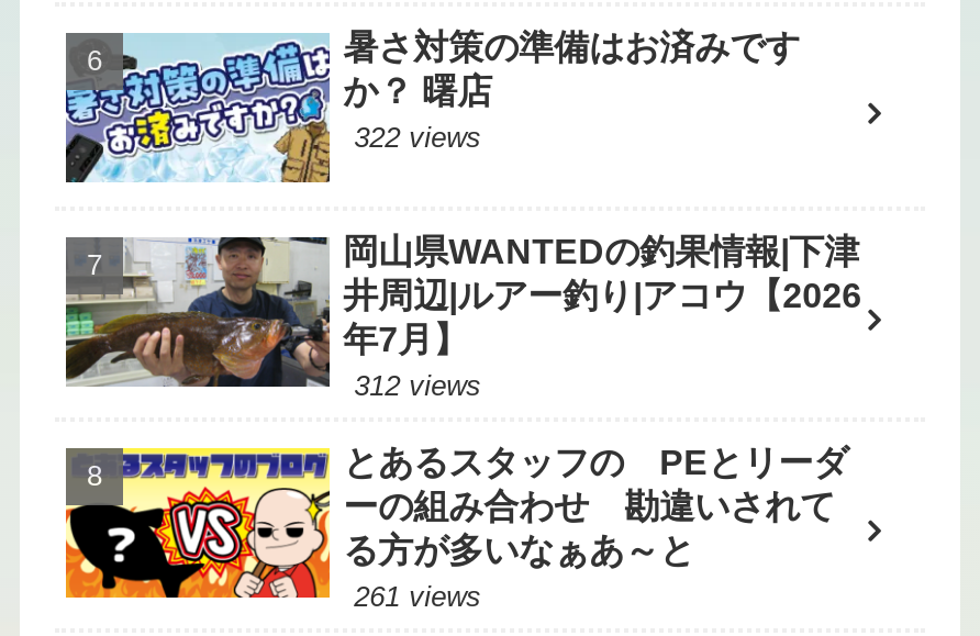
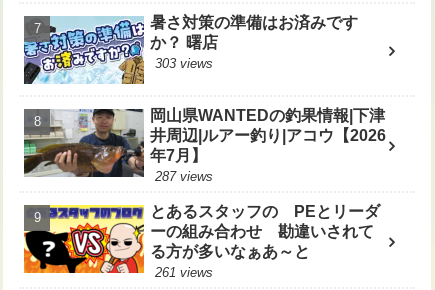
- 322 views
+ 303 views

- 312 views
+ 287 views
